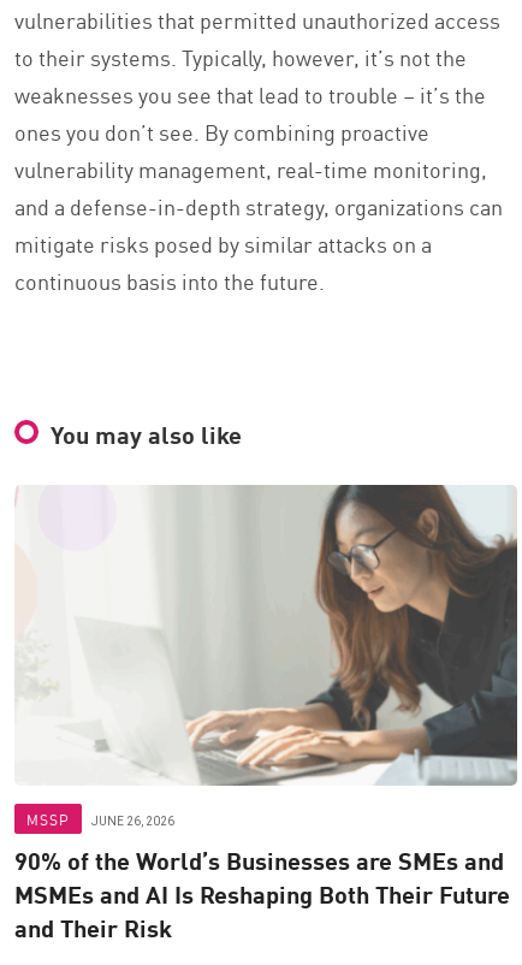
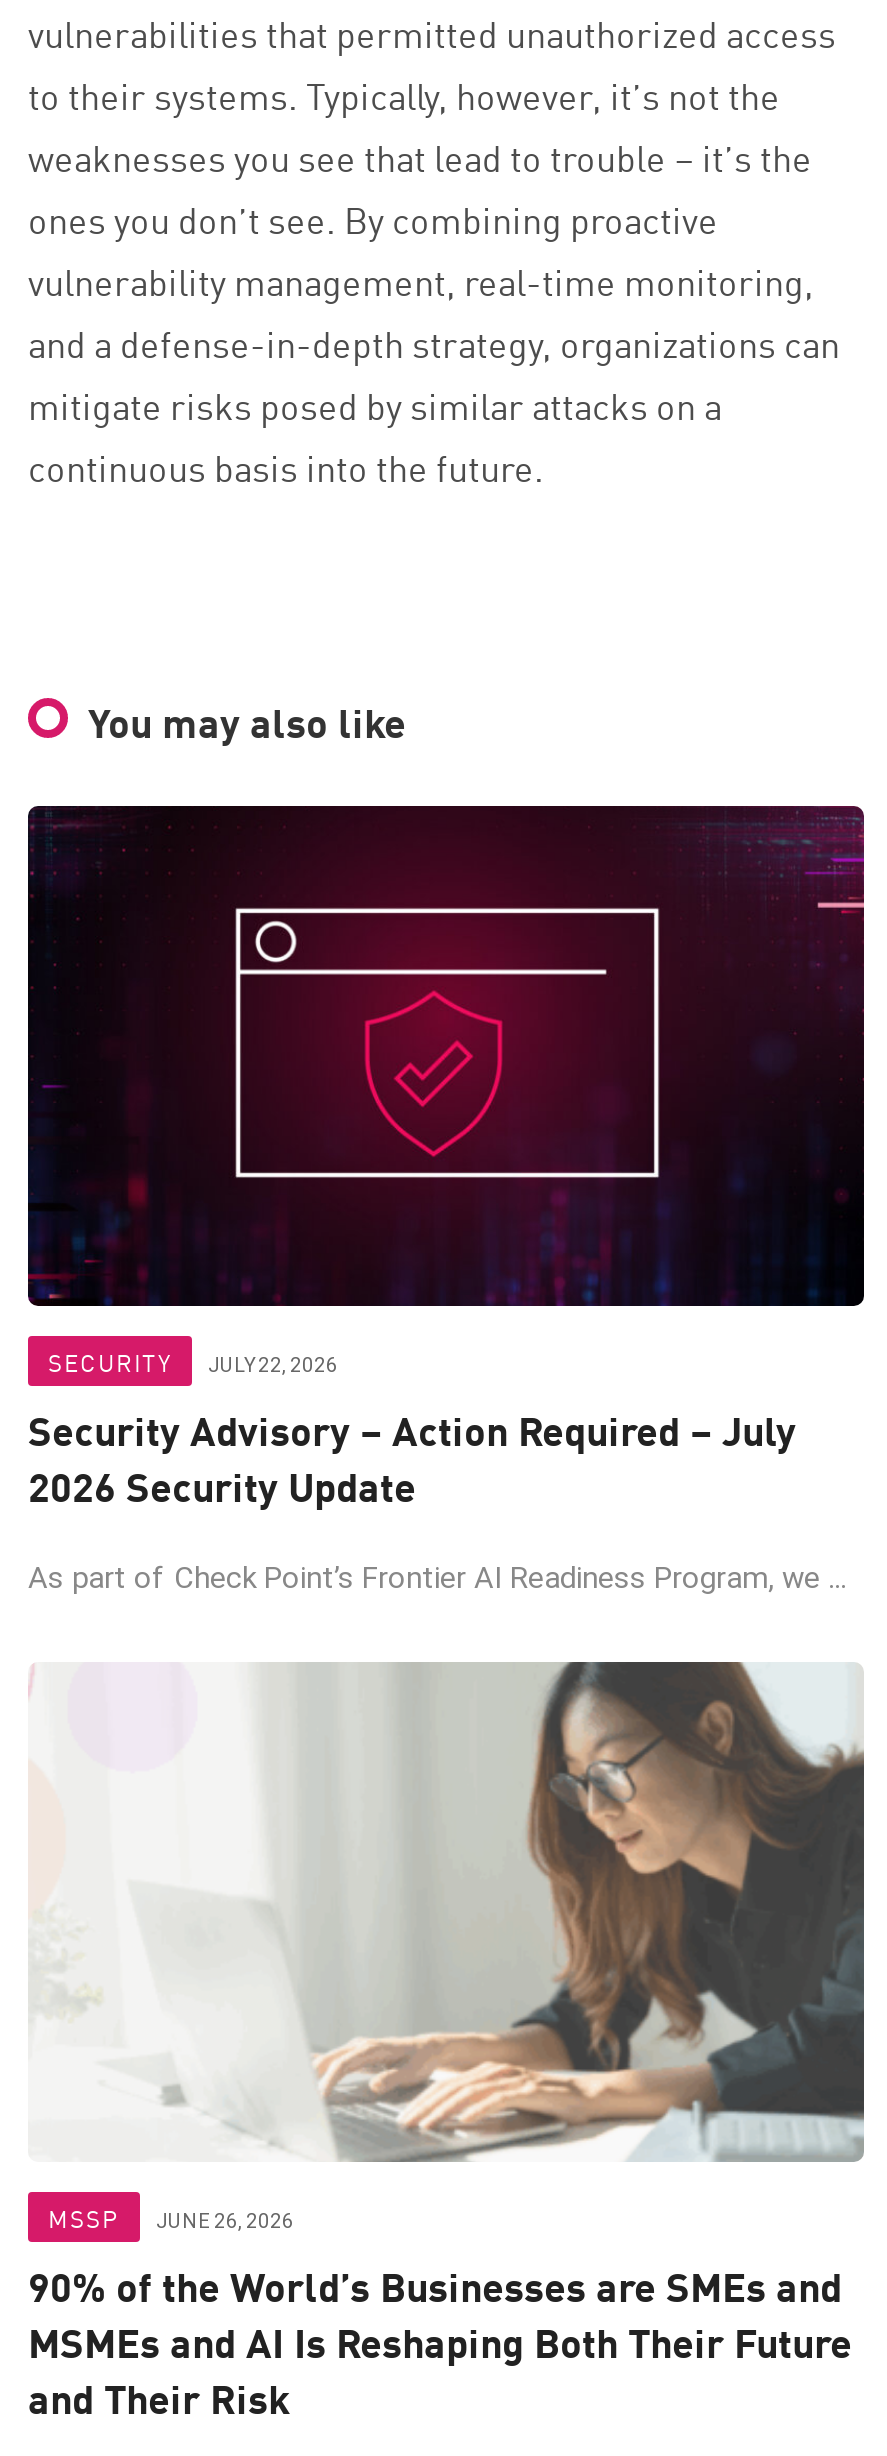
+ [image]
+ SECURITY
+ JULY 22, 2026
+ Security Advisory – Action Required – July
+ 2026 Security Update
+ As part of Check Point’s Frontier AI Readiness Program, we ...
